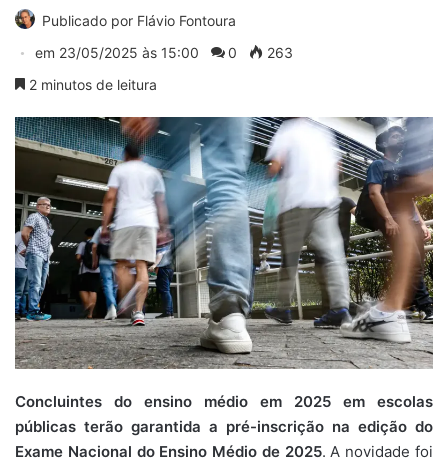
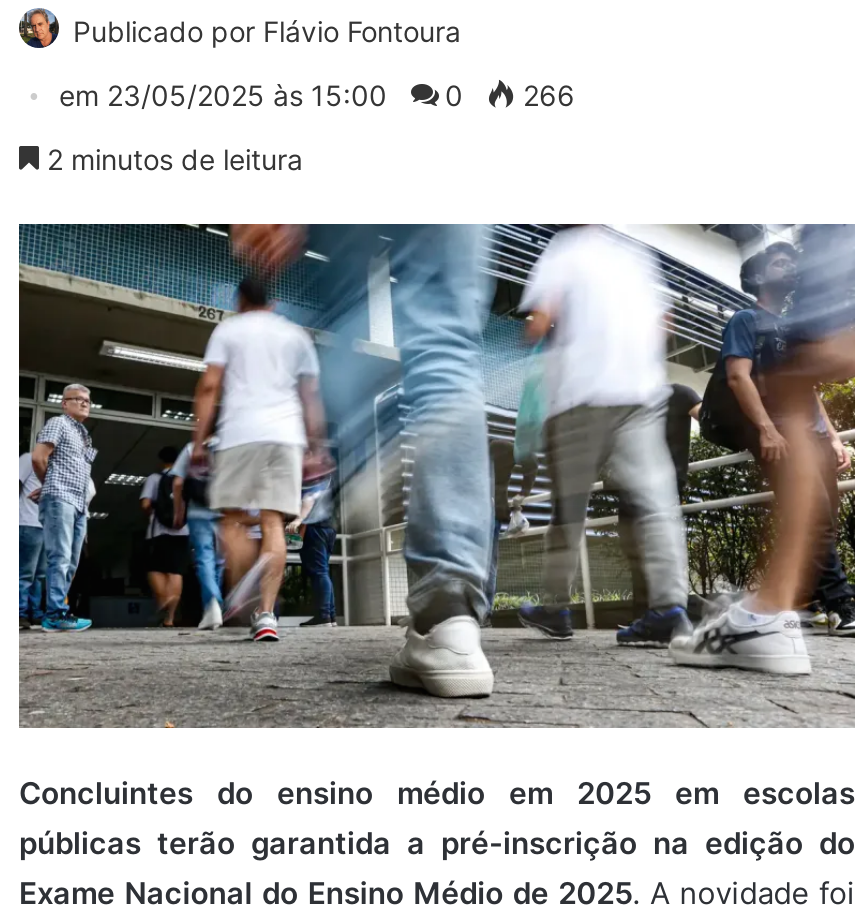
- em 23/05/2025 às 15:00 0 263
+ em 23/05/2025 às 15:00 0 266
